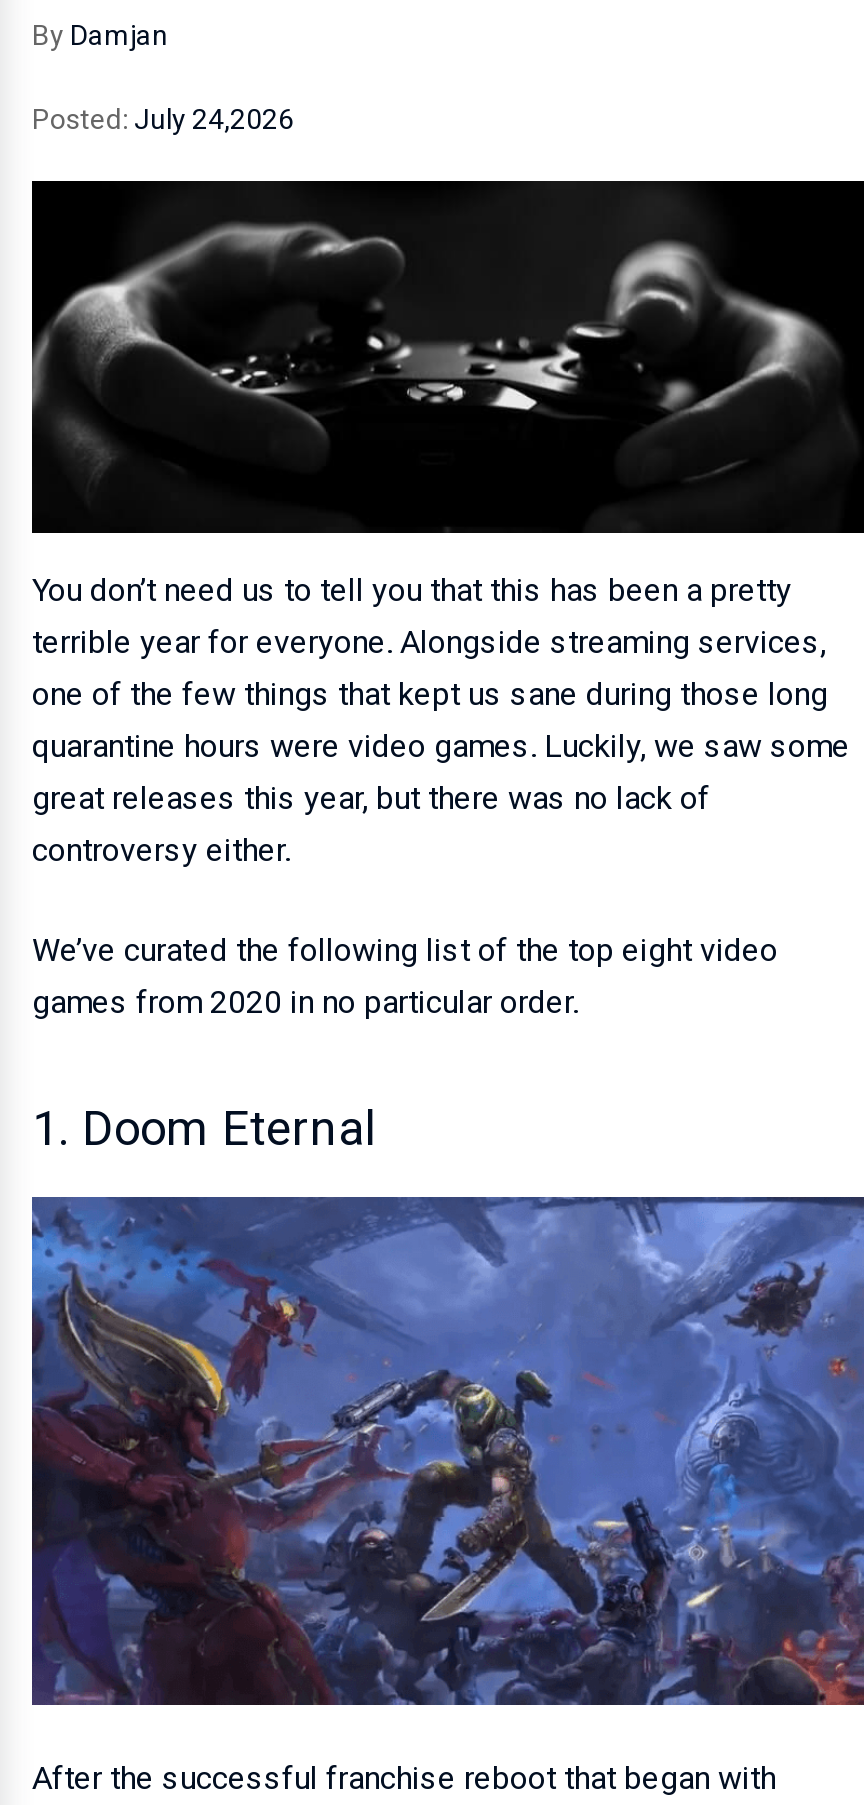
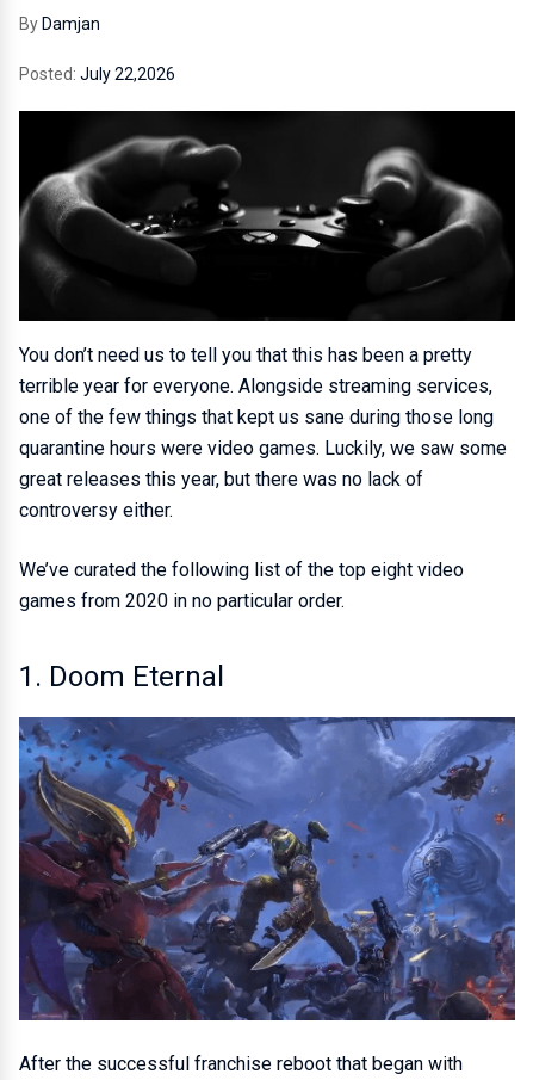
- Posted: July 24,2026
+ Posted: July 22,2026
